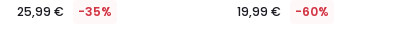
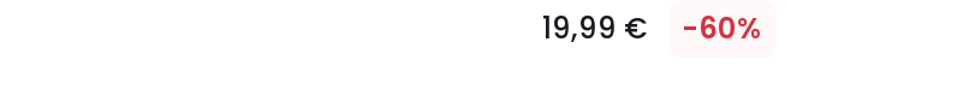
- 25,99 €
- -35%
